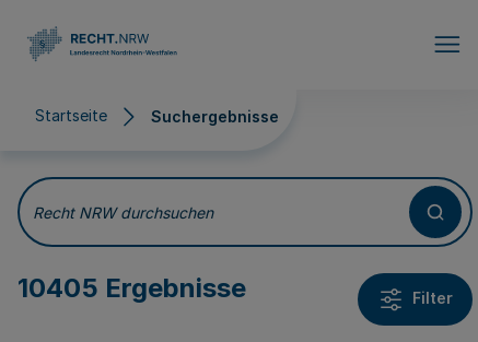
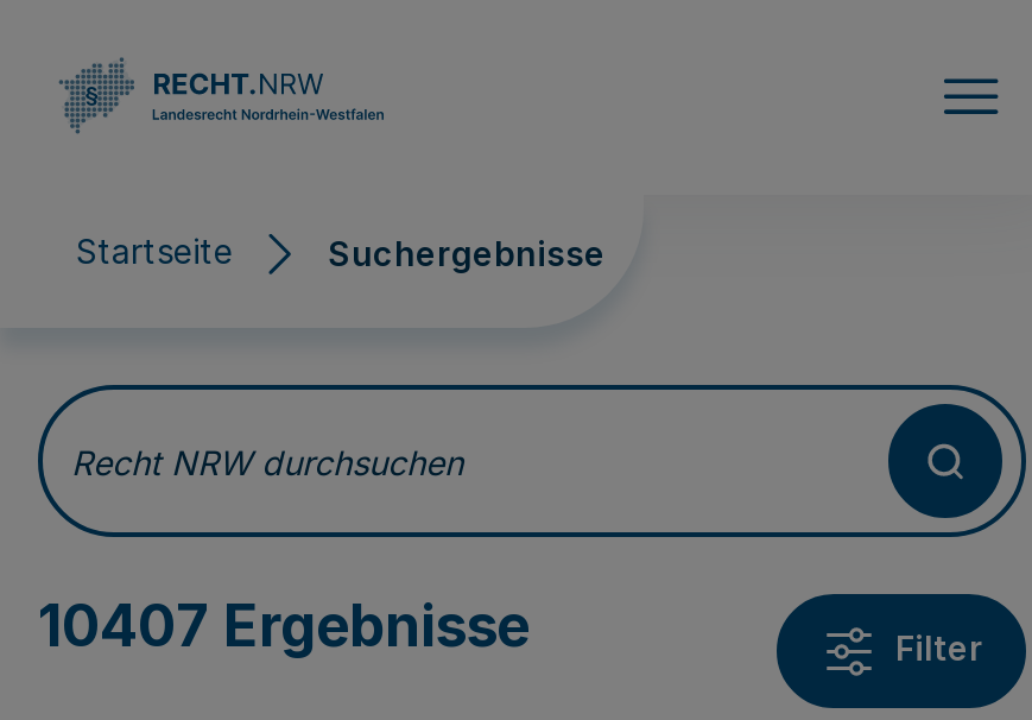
- 10405 Ergebnisse
+ 10407 Ergebnisse
